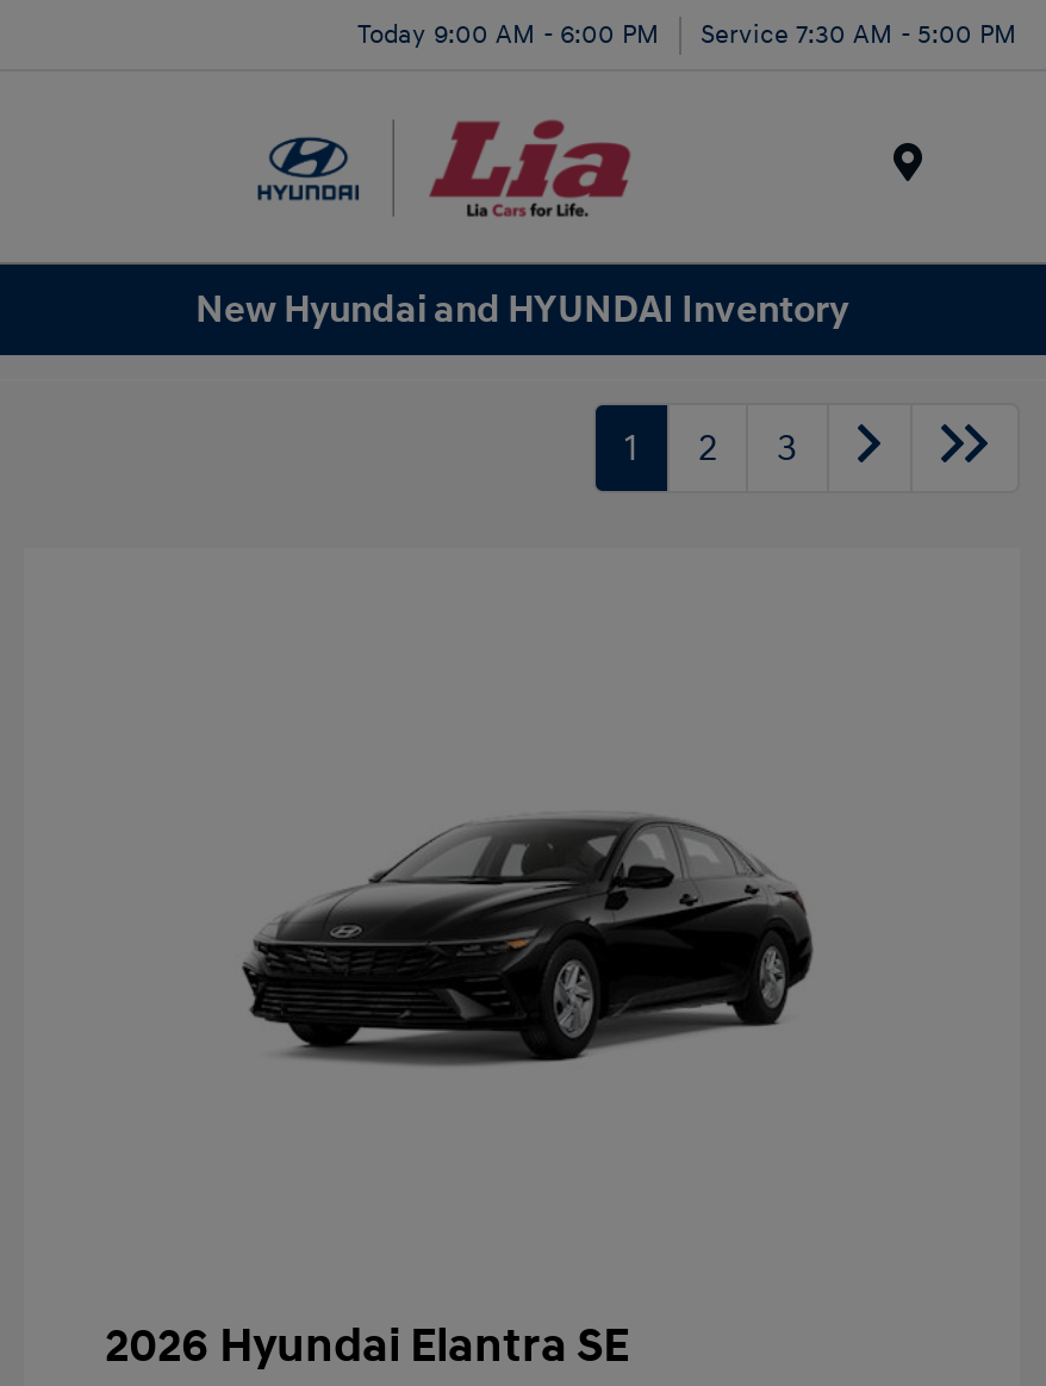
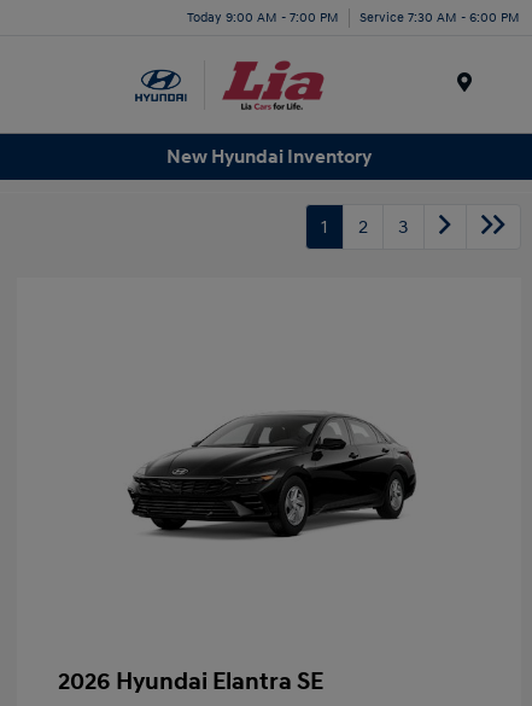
- Today 9:00 AM - 6:00 PM
+ Today 9:00 AM - 7:00 PM

- Service 7:30 AM - 5:00 PM
+ Service 7:30 AM - 6:00 PM

- New Hyundai and HYUNDAI Inventory
+ New Hyundai Inventory
